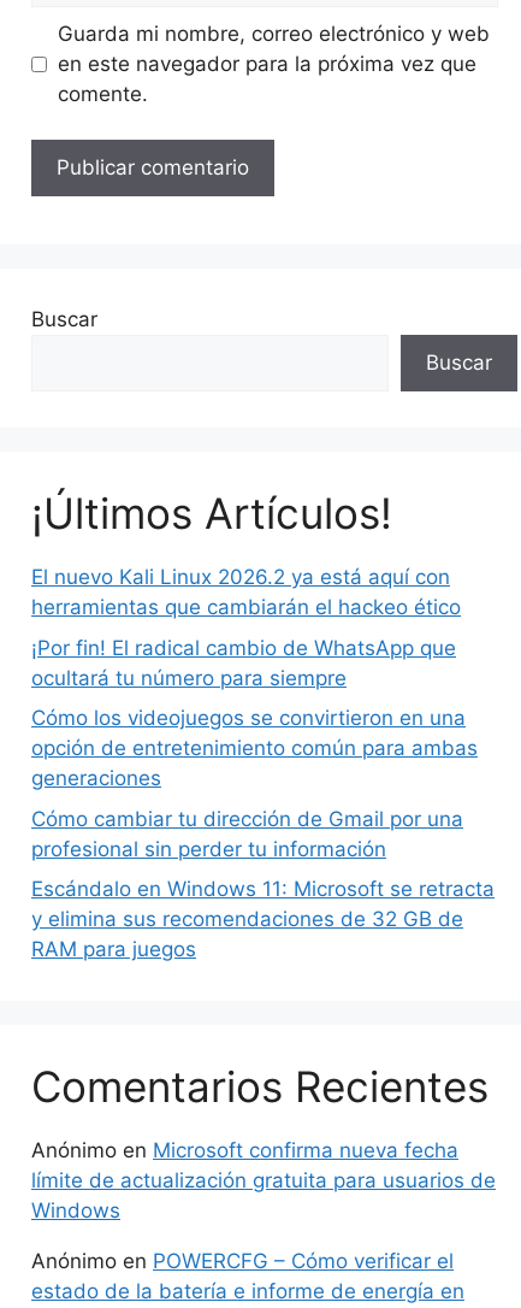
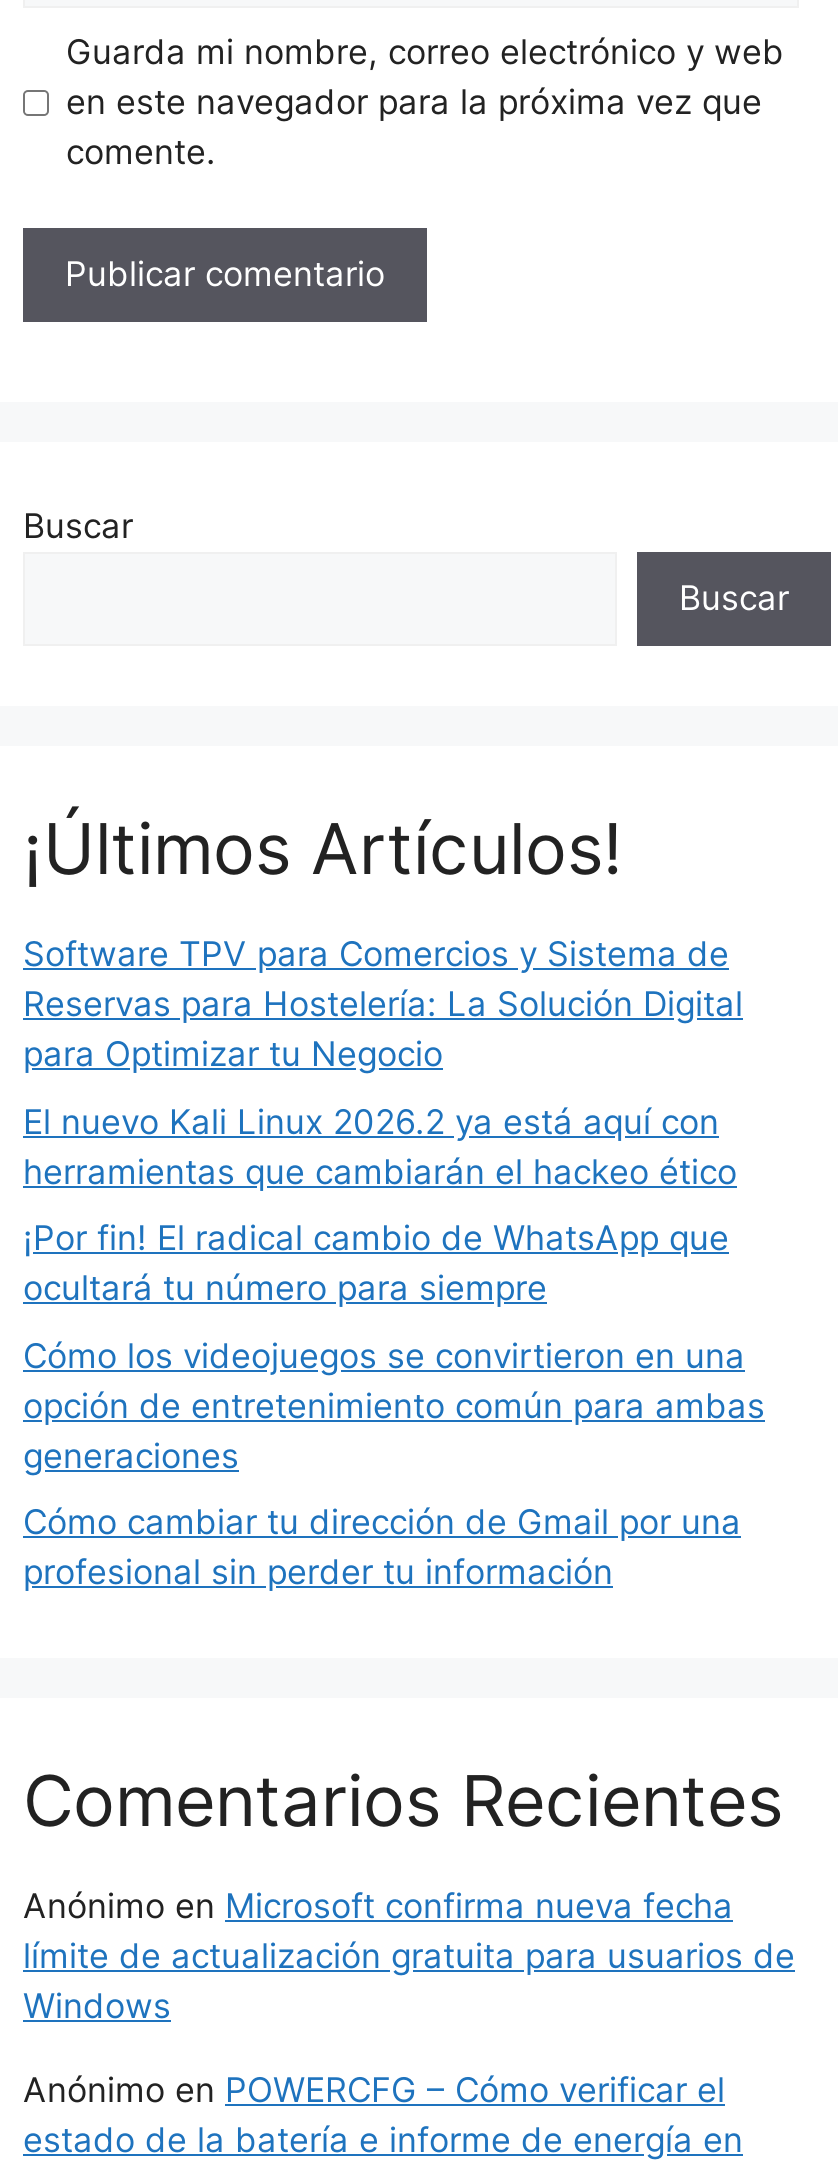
+ Software TPV para Comercios y Sistema de
+ Reservas para Hostelería: La Solución Digital
+ para Optimizar tu Negocio

moved down: El nuevo Kali Linux 2026.2 ya está aquí con | herramientas que cambiarán el hackeo ético | ¡Por fin! El radical cambio de WhatsApp que | ... | Cómo cambiar tu dirección de Gmail por una | profesional sin perder tu información

- Escándalo en Windows 11: Microsoft se retracta
- y elimina sus recomendaciones de 32 GB de
- RAM para juegos
